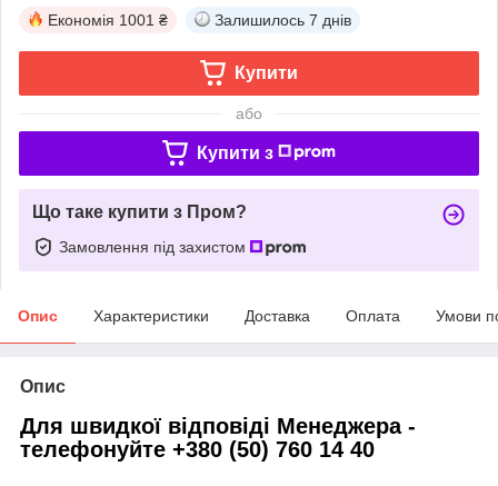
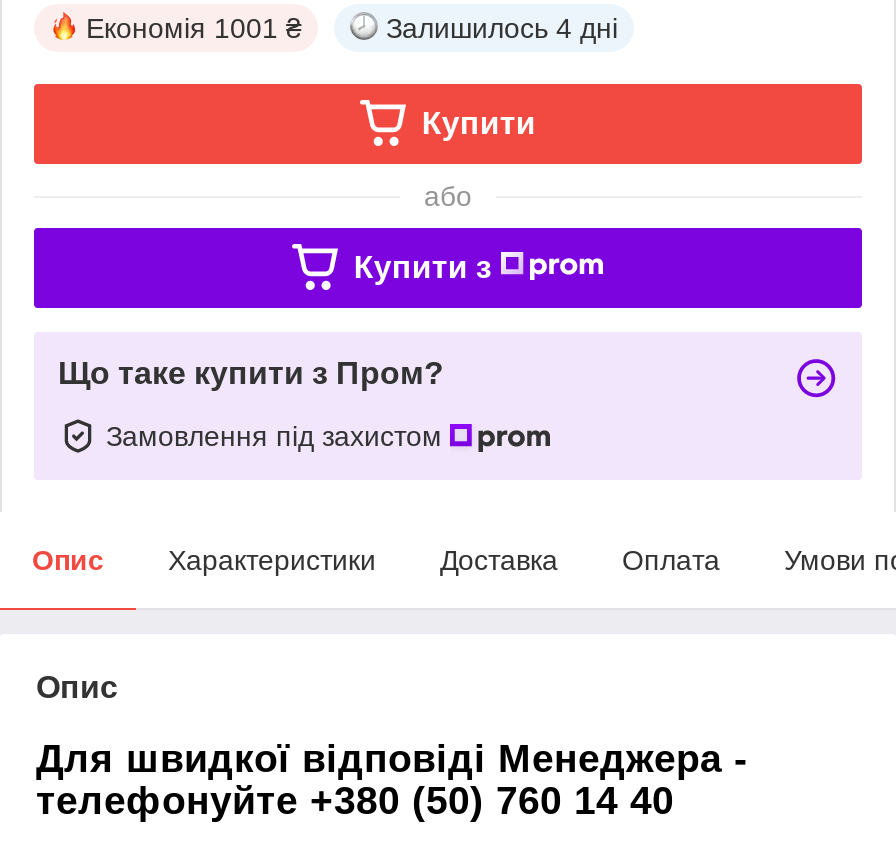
- Залишилось 7 днів
+ Залишилось 4 дні
